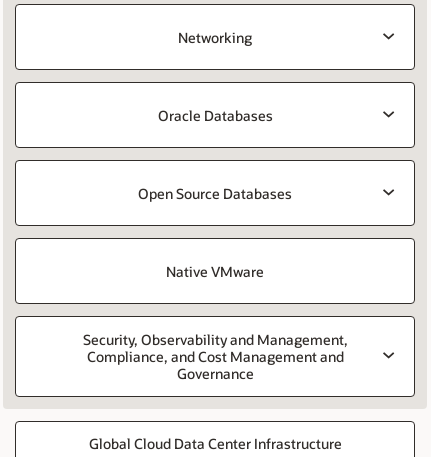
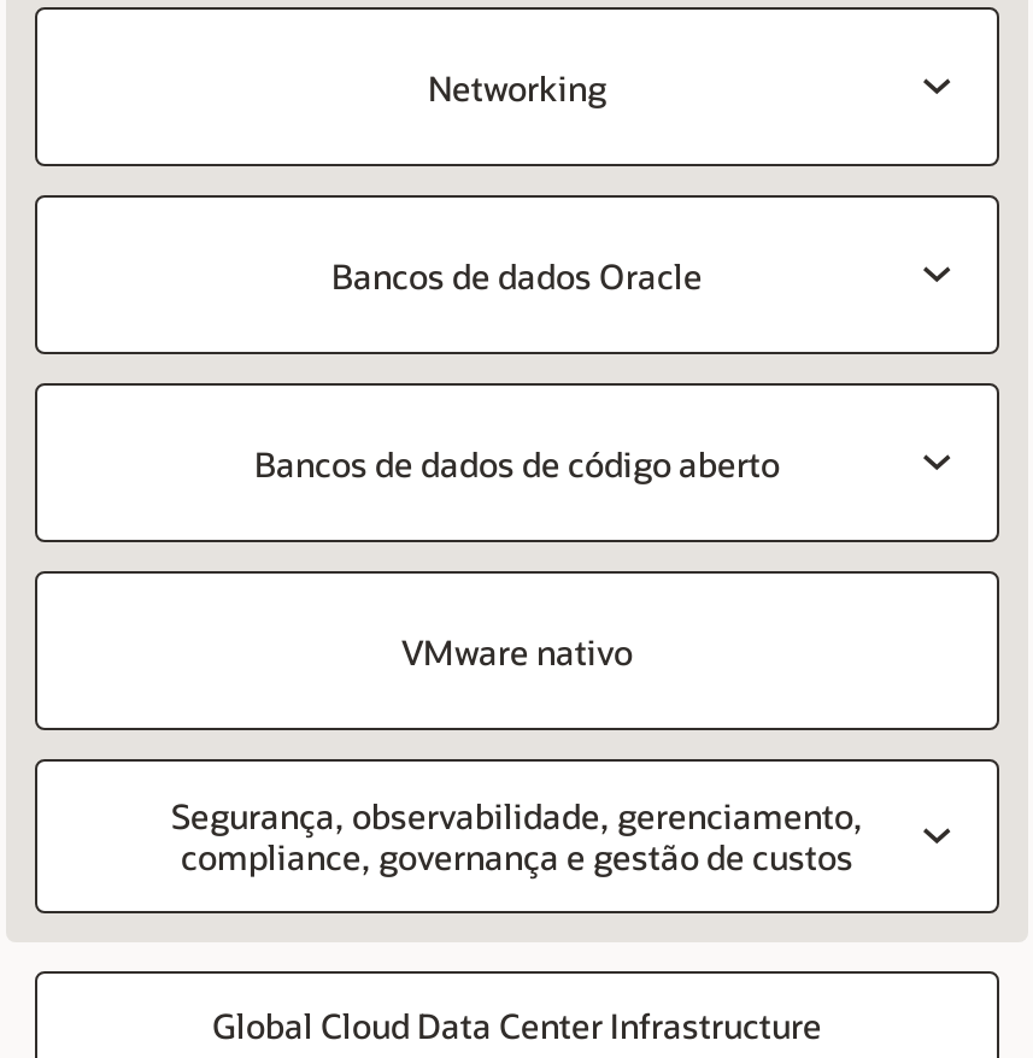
- Oracle Databases
+ Bancos de dados Oracle

- Open Source Databases
+ Bancos de dados de código aberto

- Native VMware
+ VMware nativo

- Security, Observability and Management,
- Compliance, and Cost Management and
- Governance
+ Segurança, observabilidade, gerenciamento,
+ compliance, governança e gestão de custos
